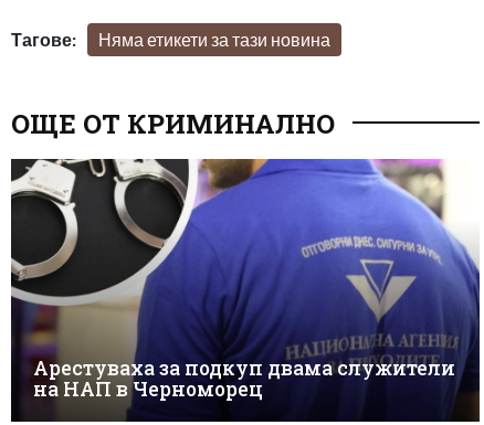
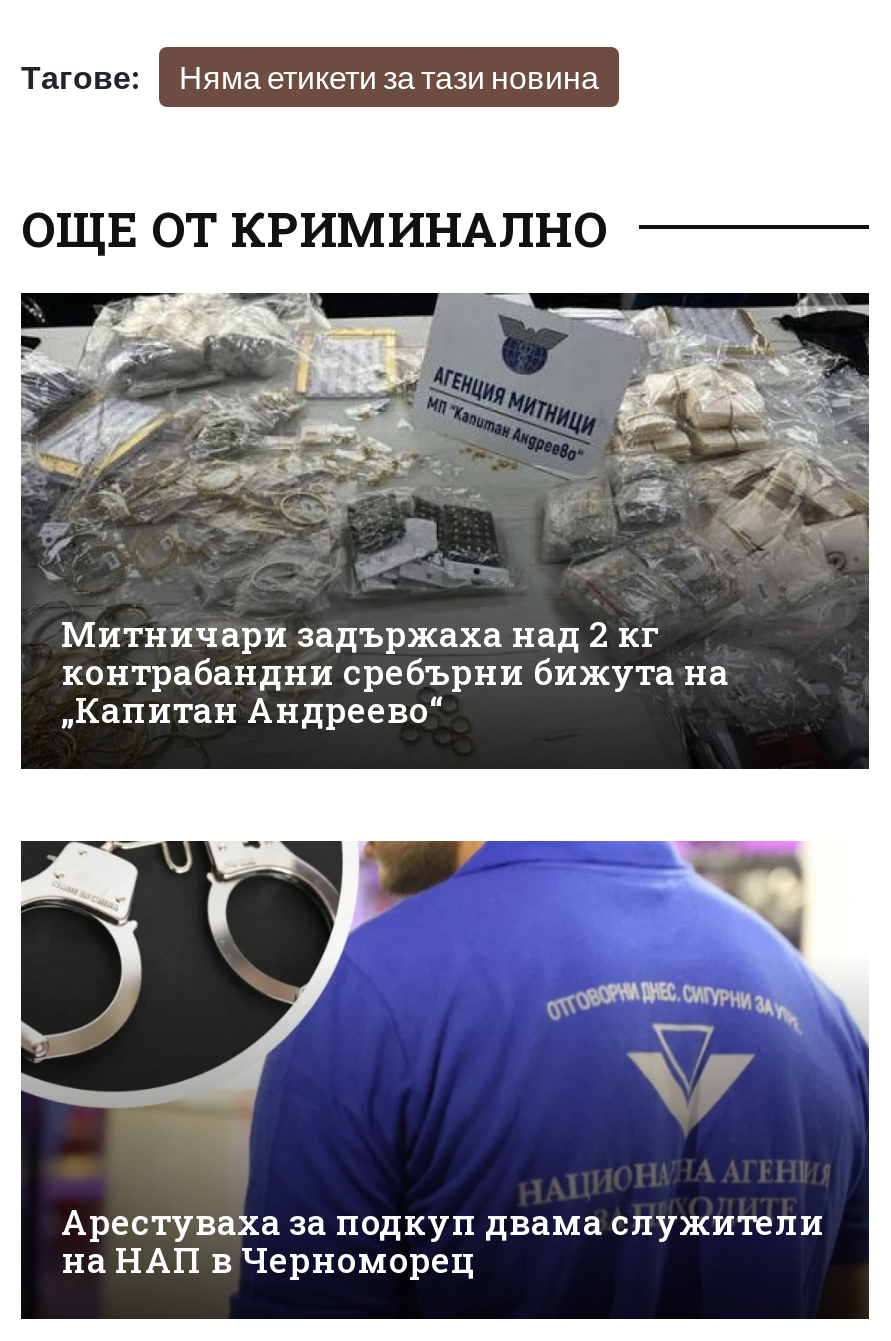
+ [image]
+ Митничари задържаха над 2 кг
+ контрабандни сребърни бижута на
+ „Капитан Андреево“
